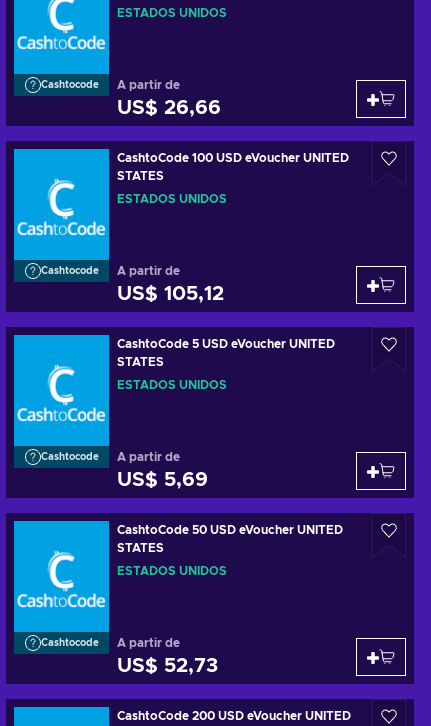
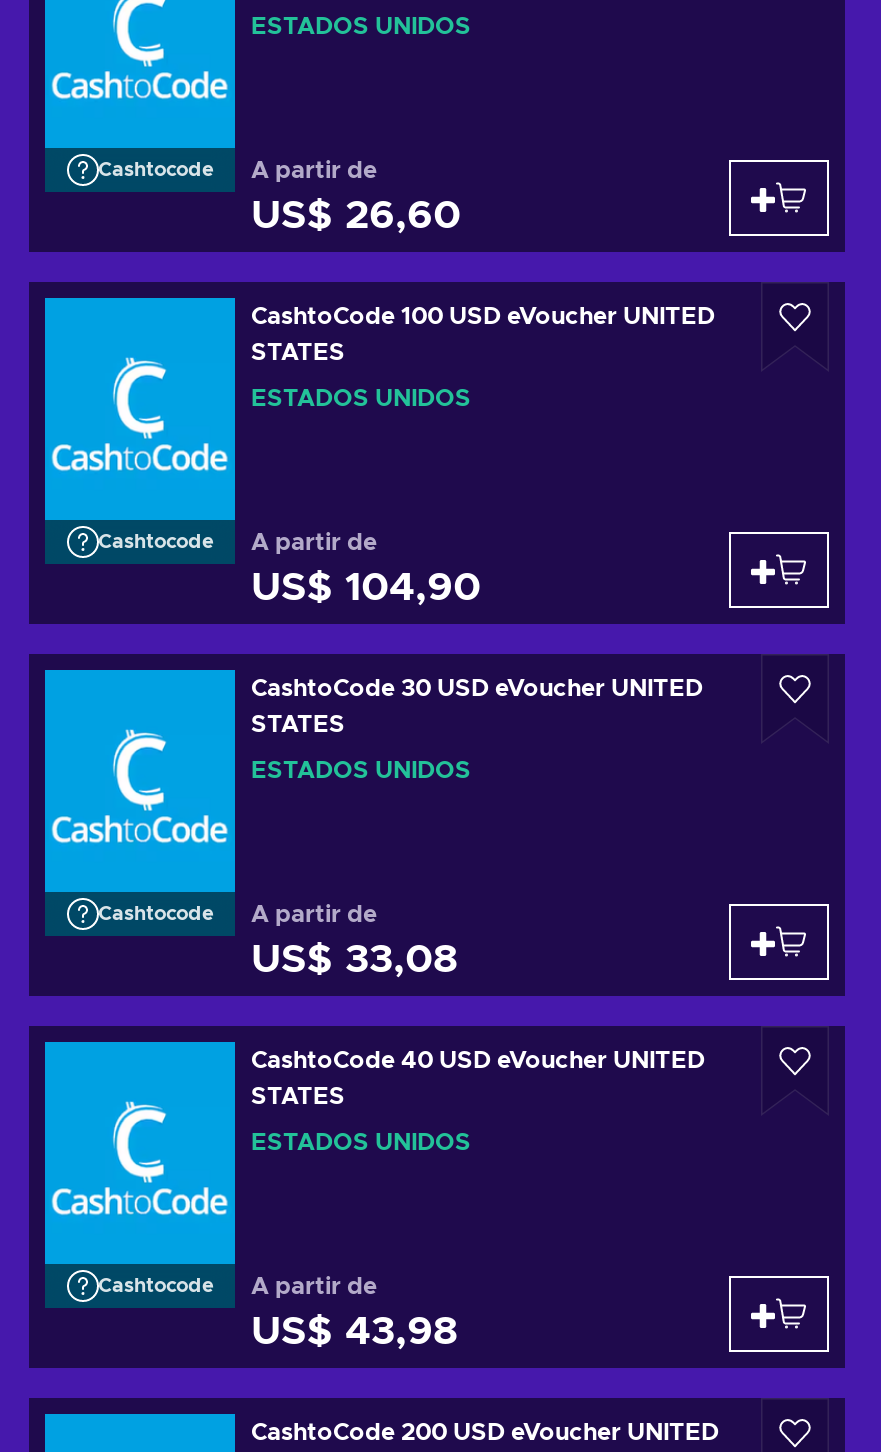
- US$ 26,66
+ US$ 26,60

- US$ 105,12
+ US$ 104,90

- CashtoCode 5 USD eVoucher UNITED
+ CashtoCode 30 USD eVoucher UNITED

- US$ 5,69
+ US$ 33,08

- CashtoCode 50 USD eVoucher UNITED
+ CashtoCode 40 USD eVoucher UNITED

- US$ 52,73
+ US$ 43,98
